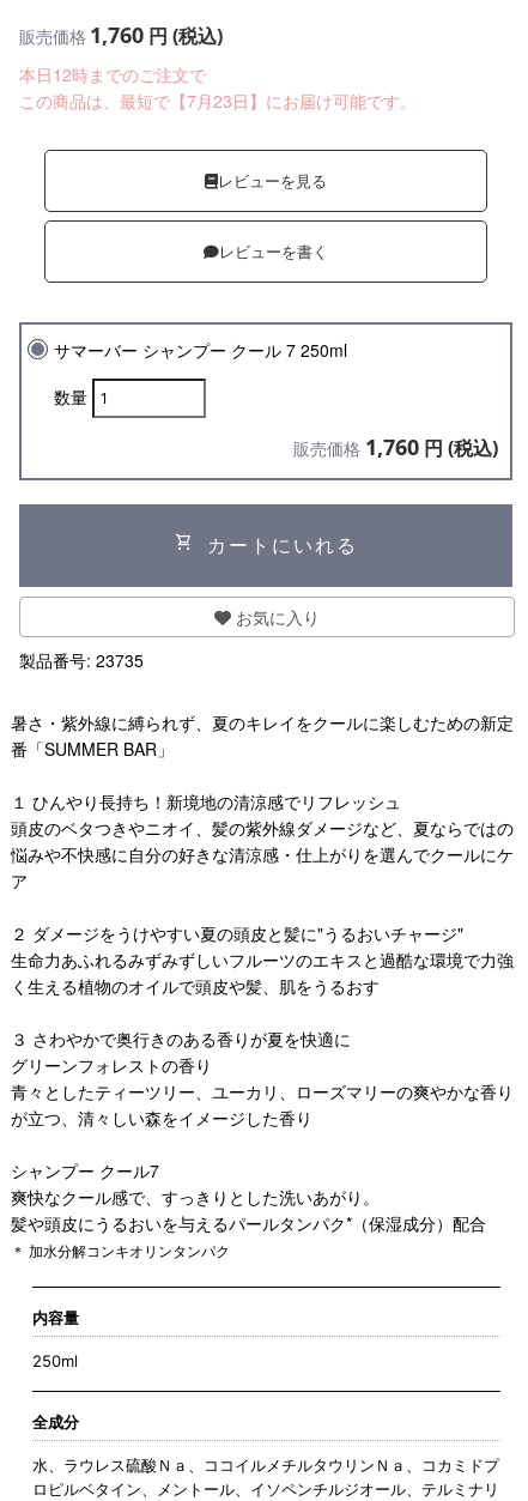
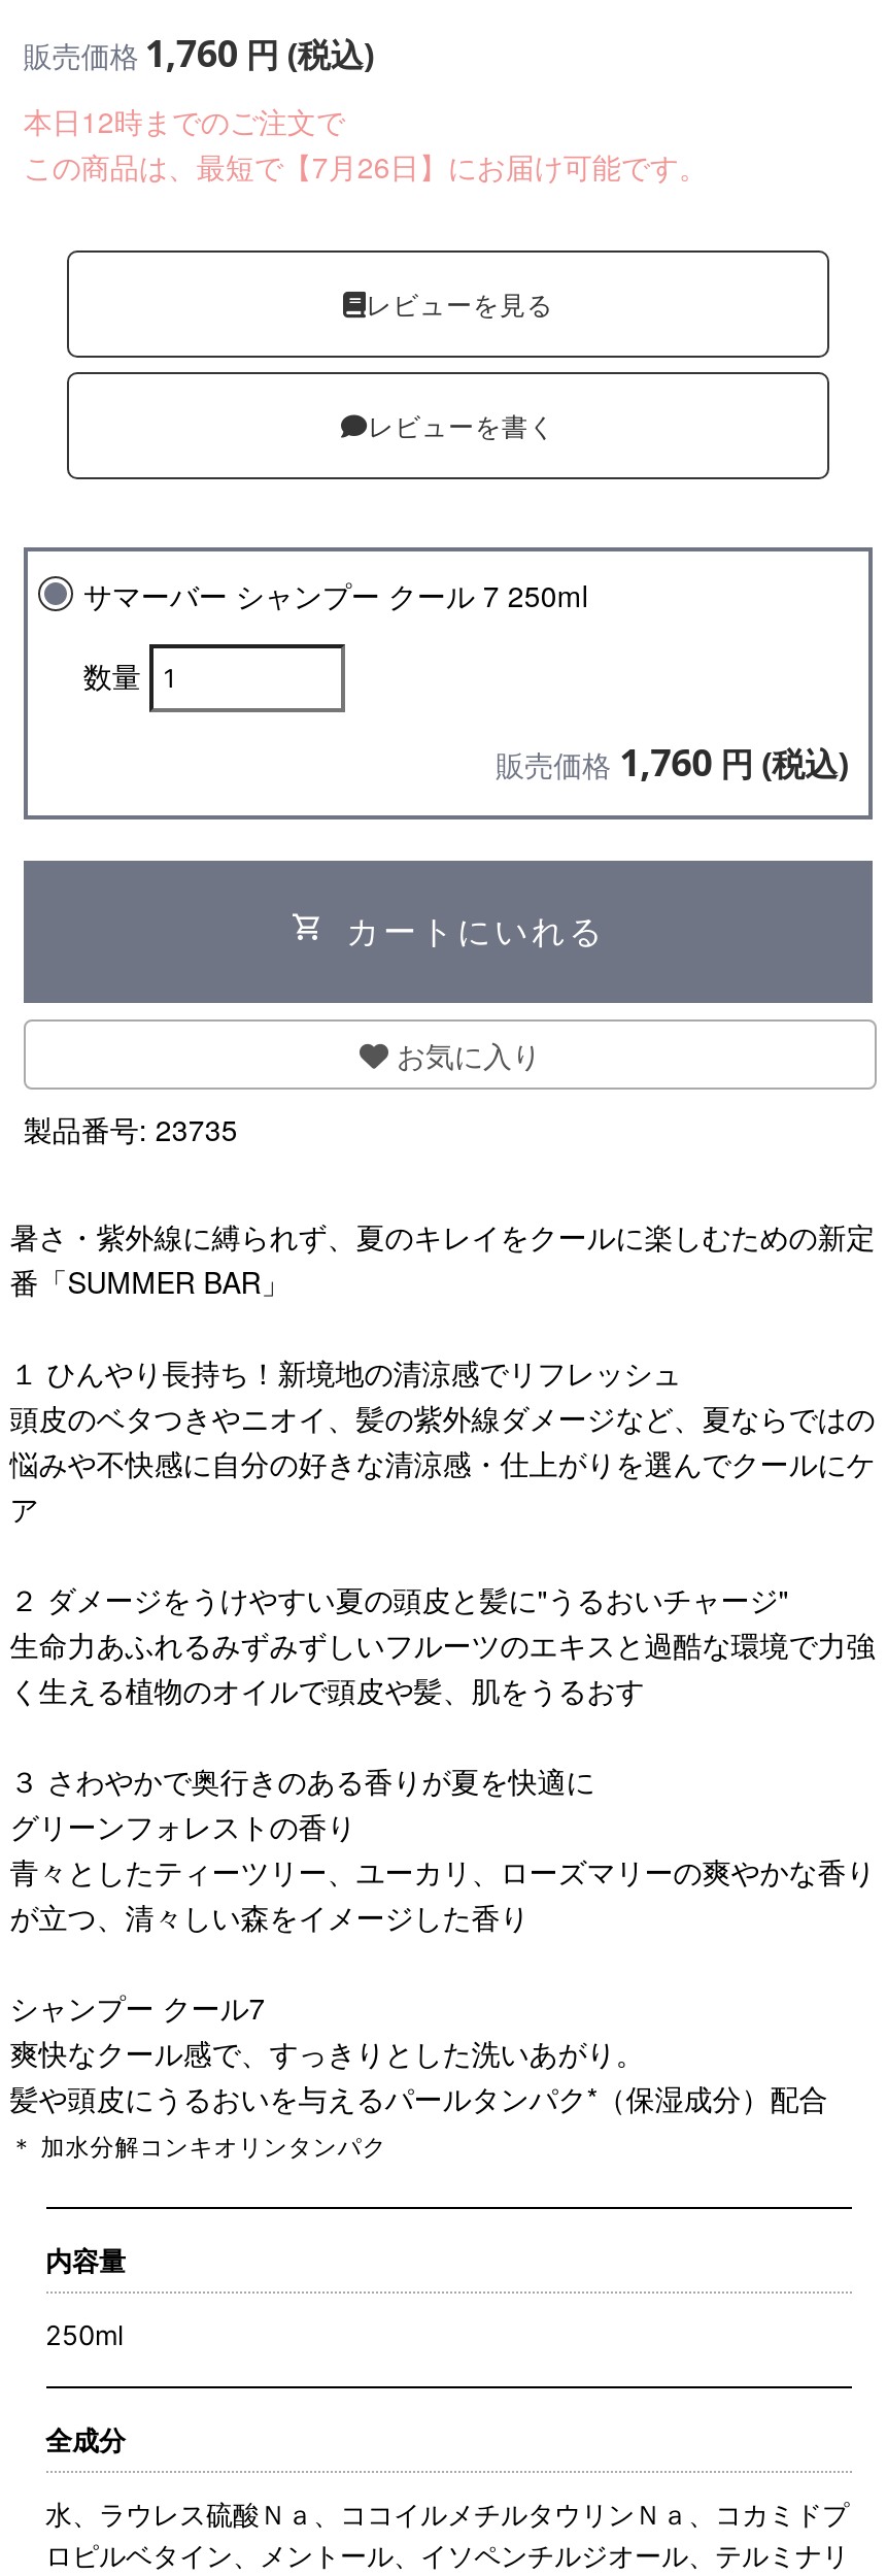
- この商品は、最短で【7月23日】にお届け可能です。
+ この商品は、最短で【7月26日】にお届け可能です。
